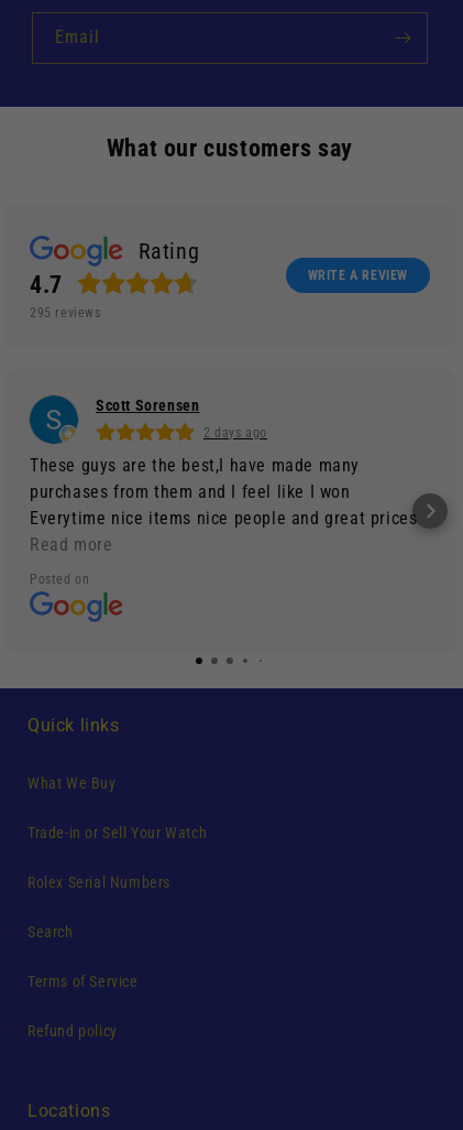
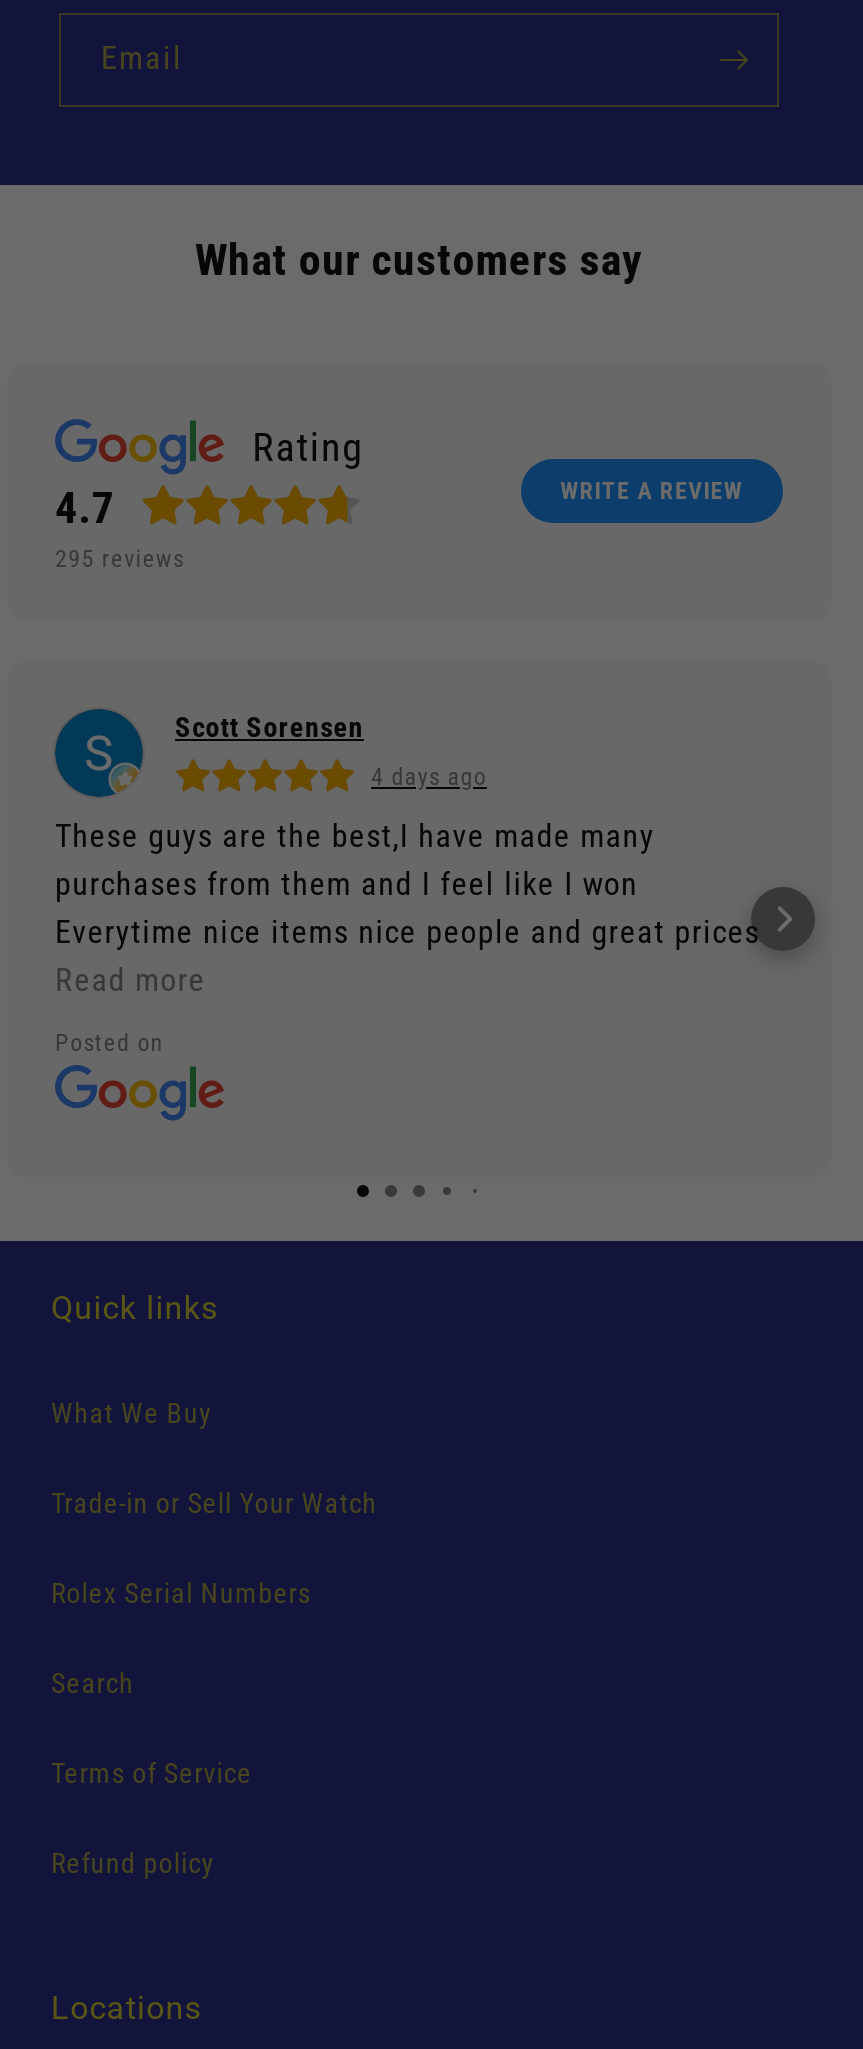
- 2 days ago
+ 4 days ago
